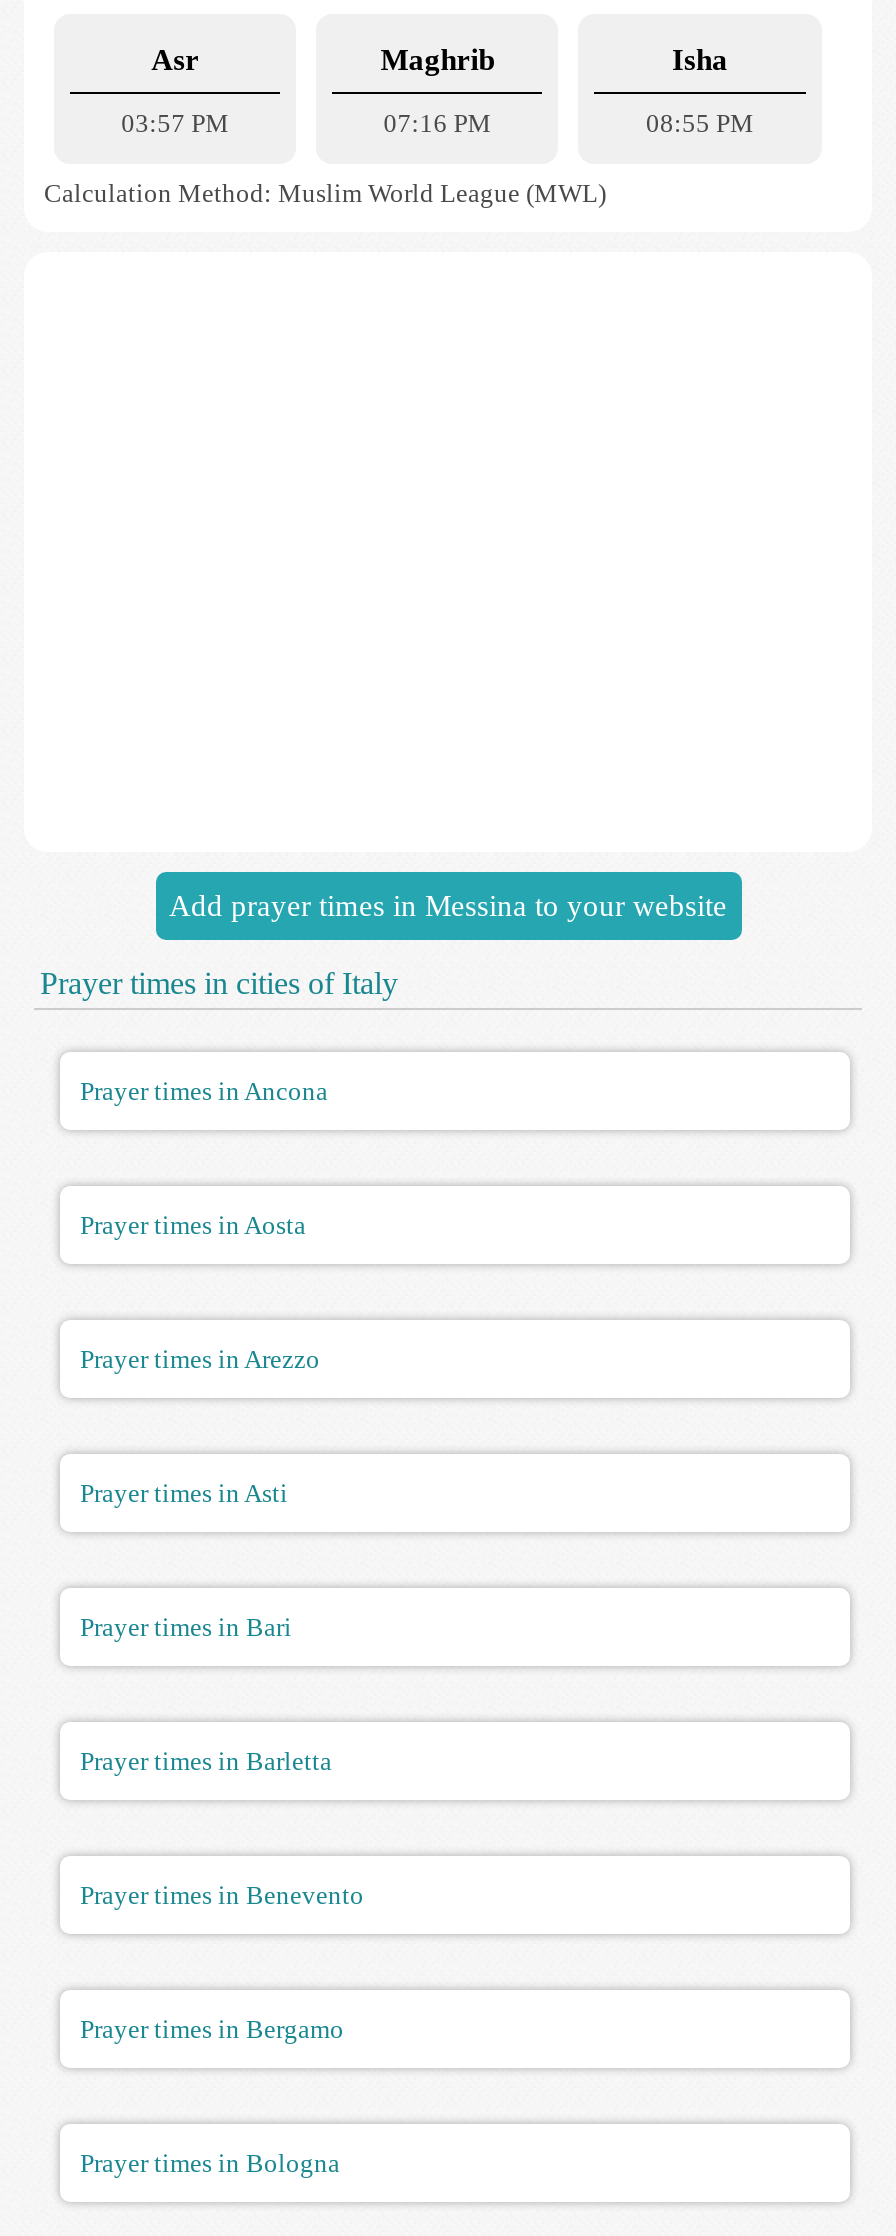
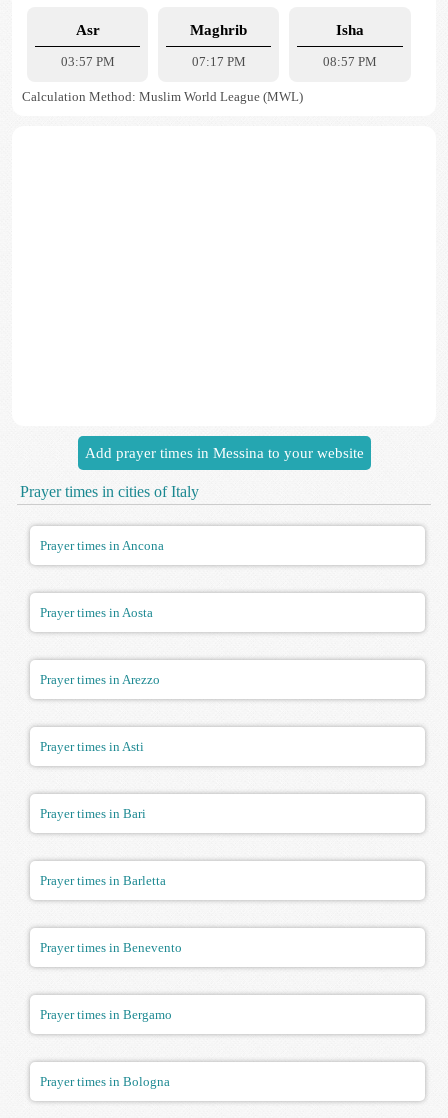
- 07:16 PM
+ 07:17 PM

- 08:55 PM
+ 08:57 PM
